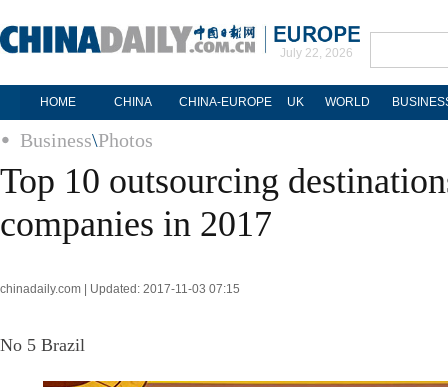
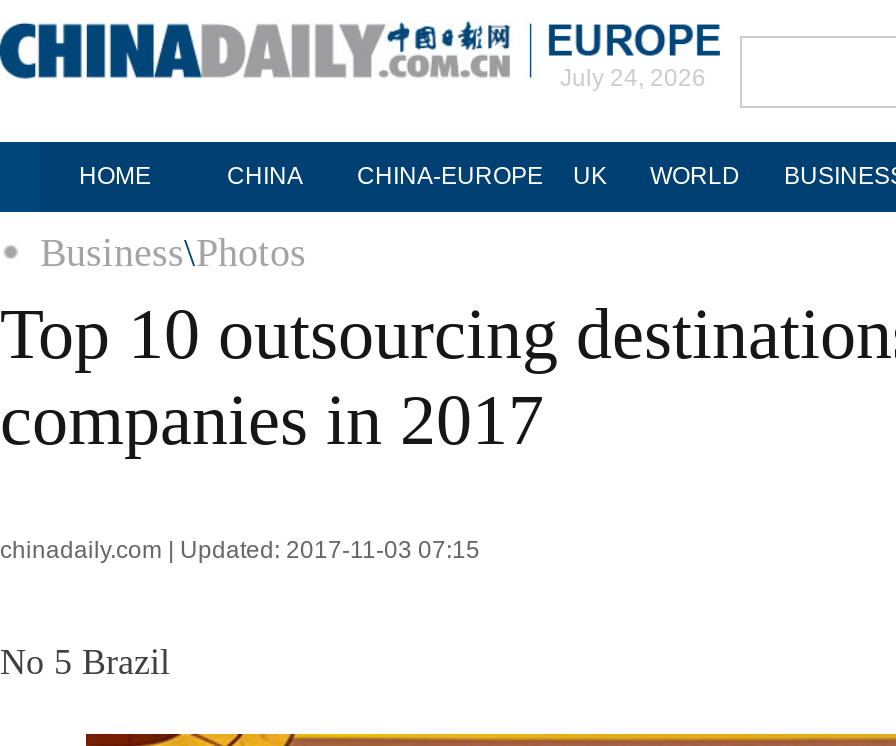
- July 22, 2026
+ July 24, 2026
